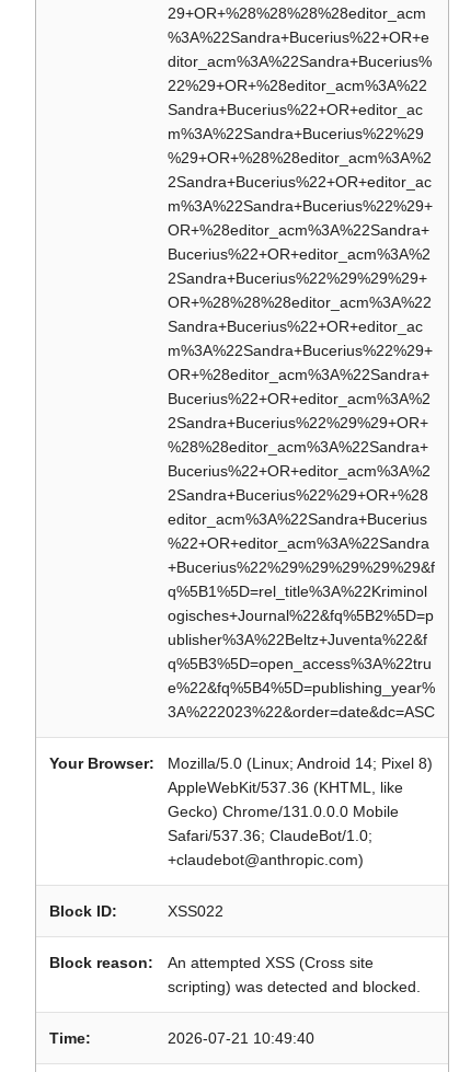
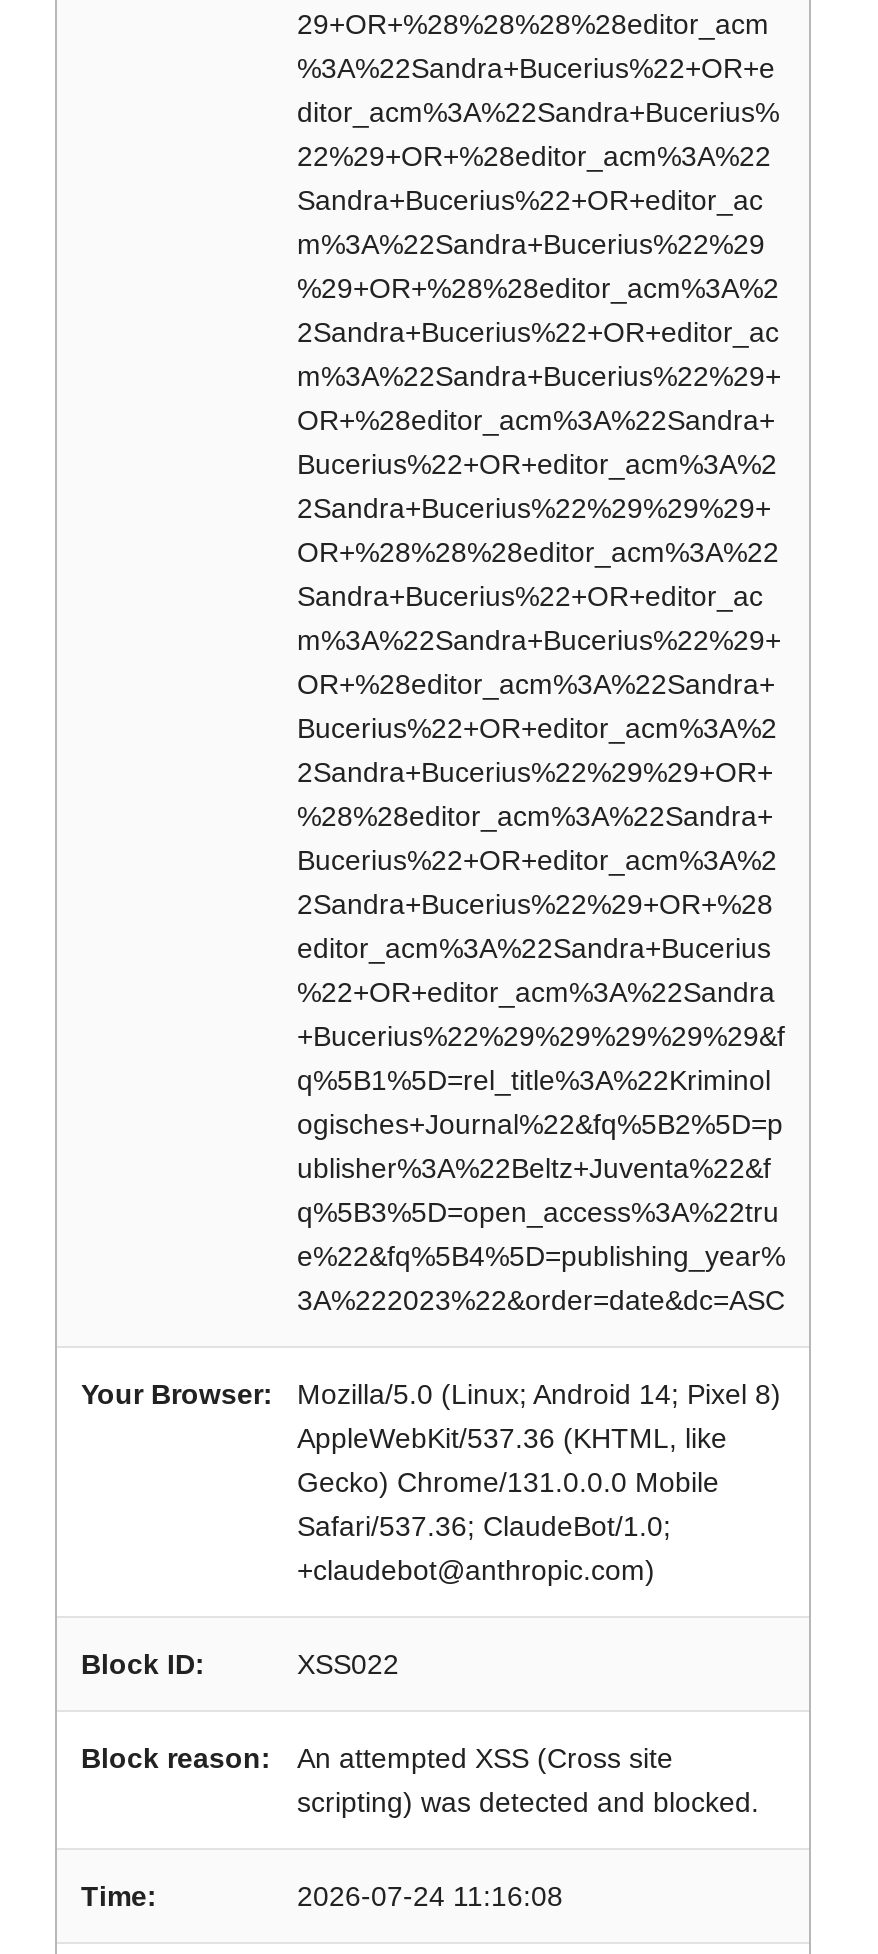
- 2026-07-21 10:49:40
+ 2026-07-24 11:16:08
